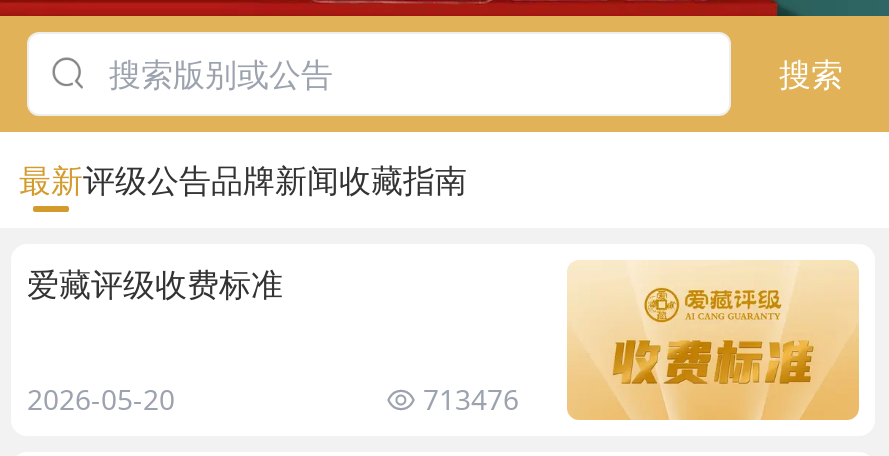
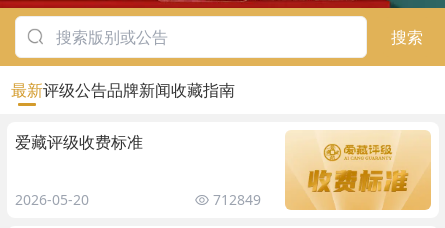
- 713476
+ 712849
